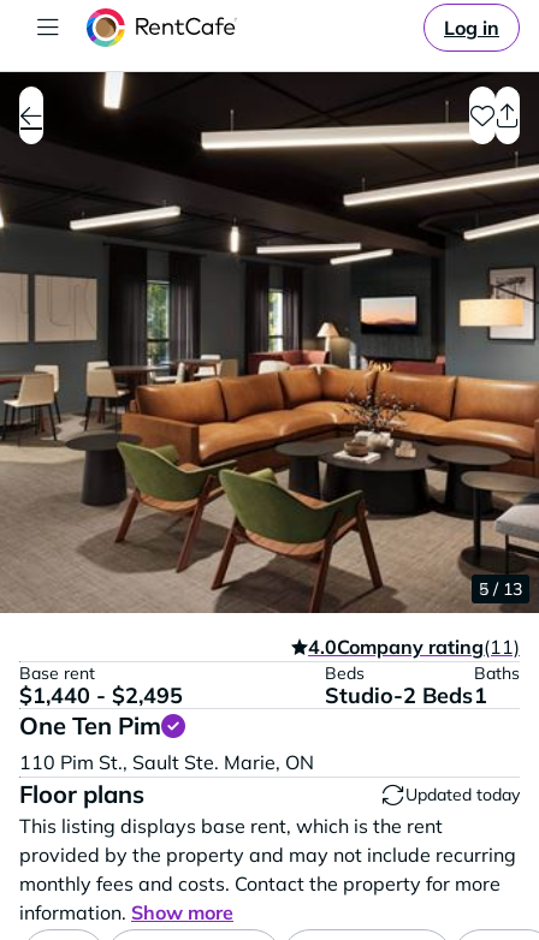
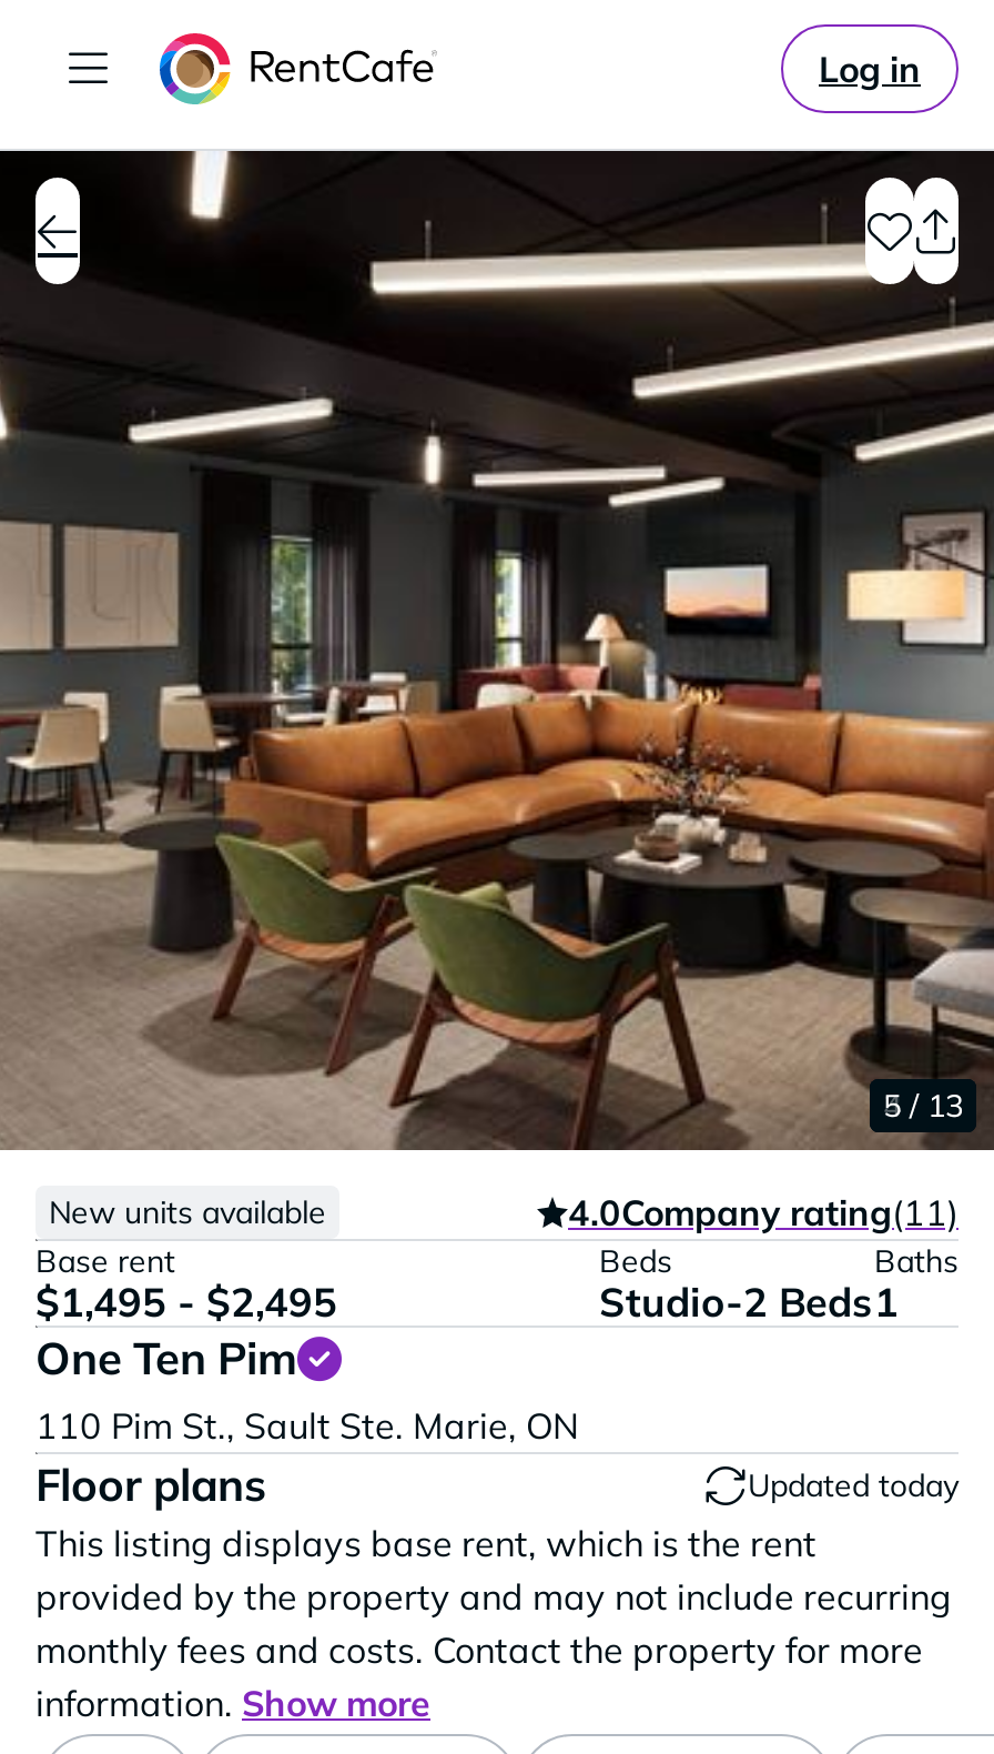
+ New units available

- $1,440 - $2,495
+ $1,495 - $2,495
